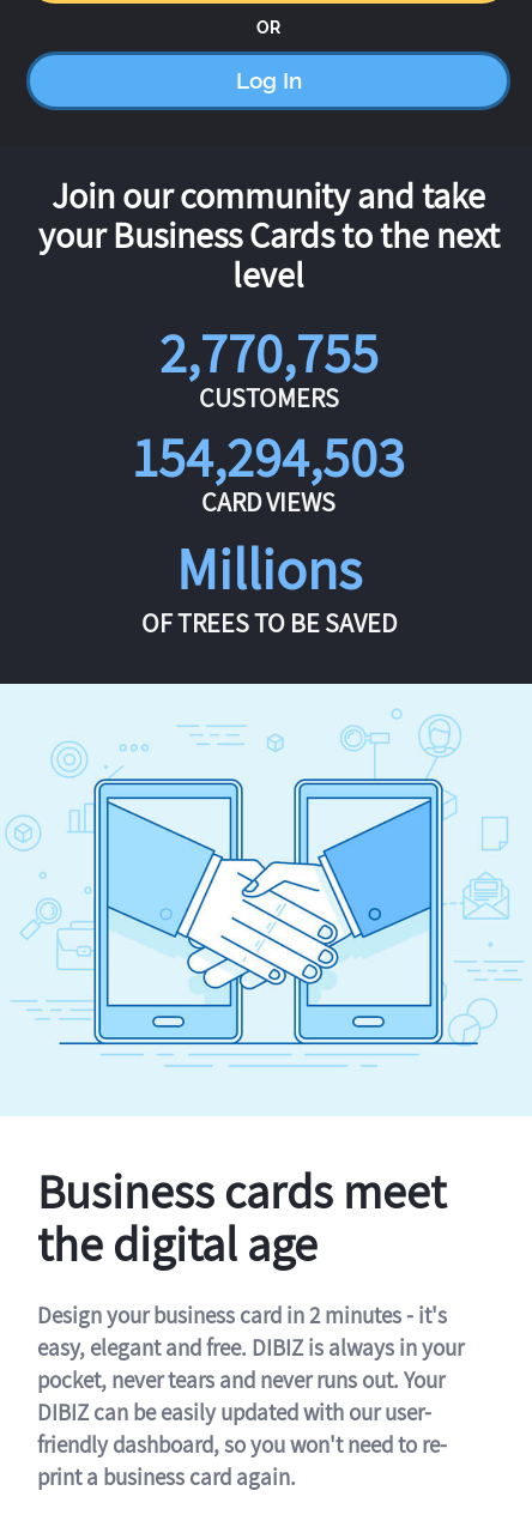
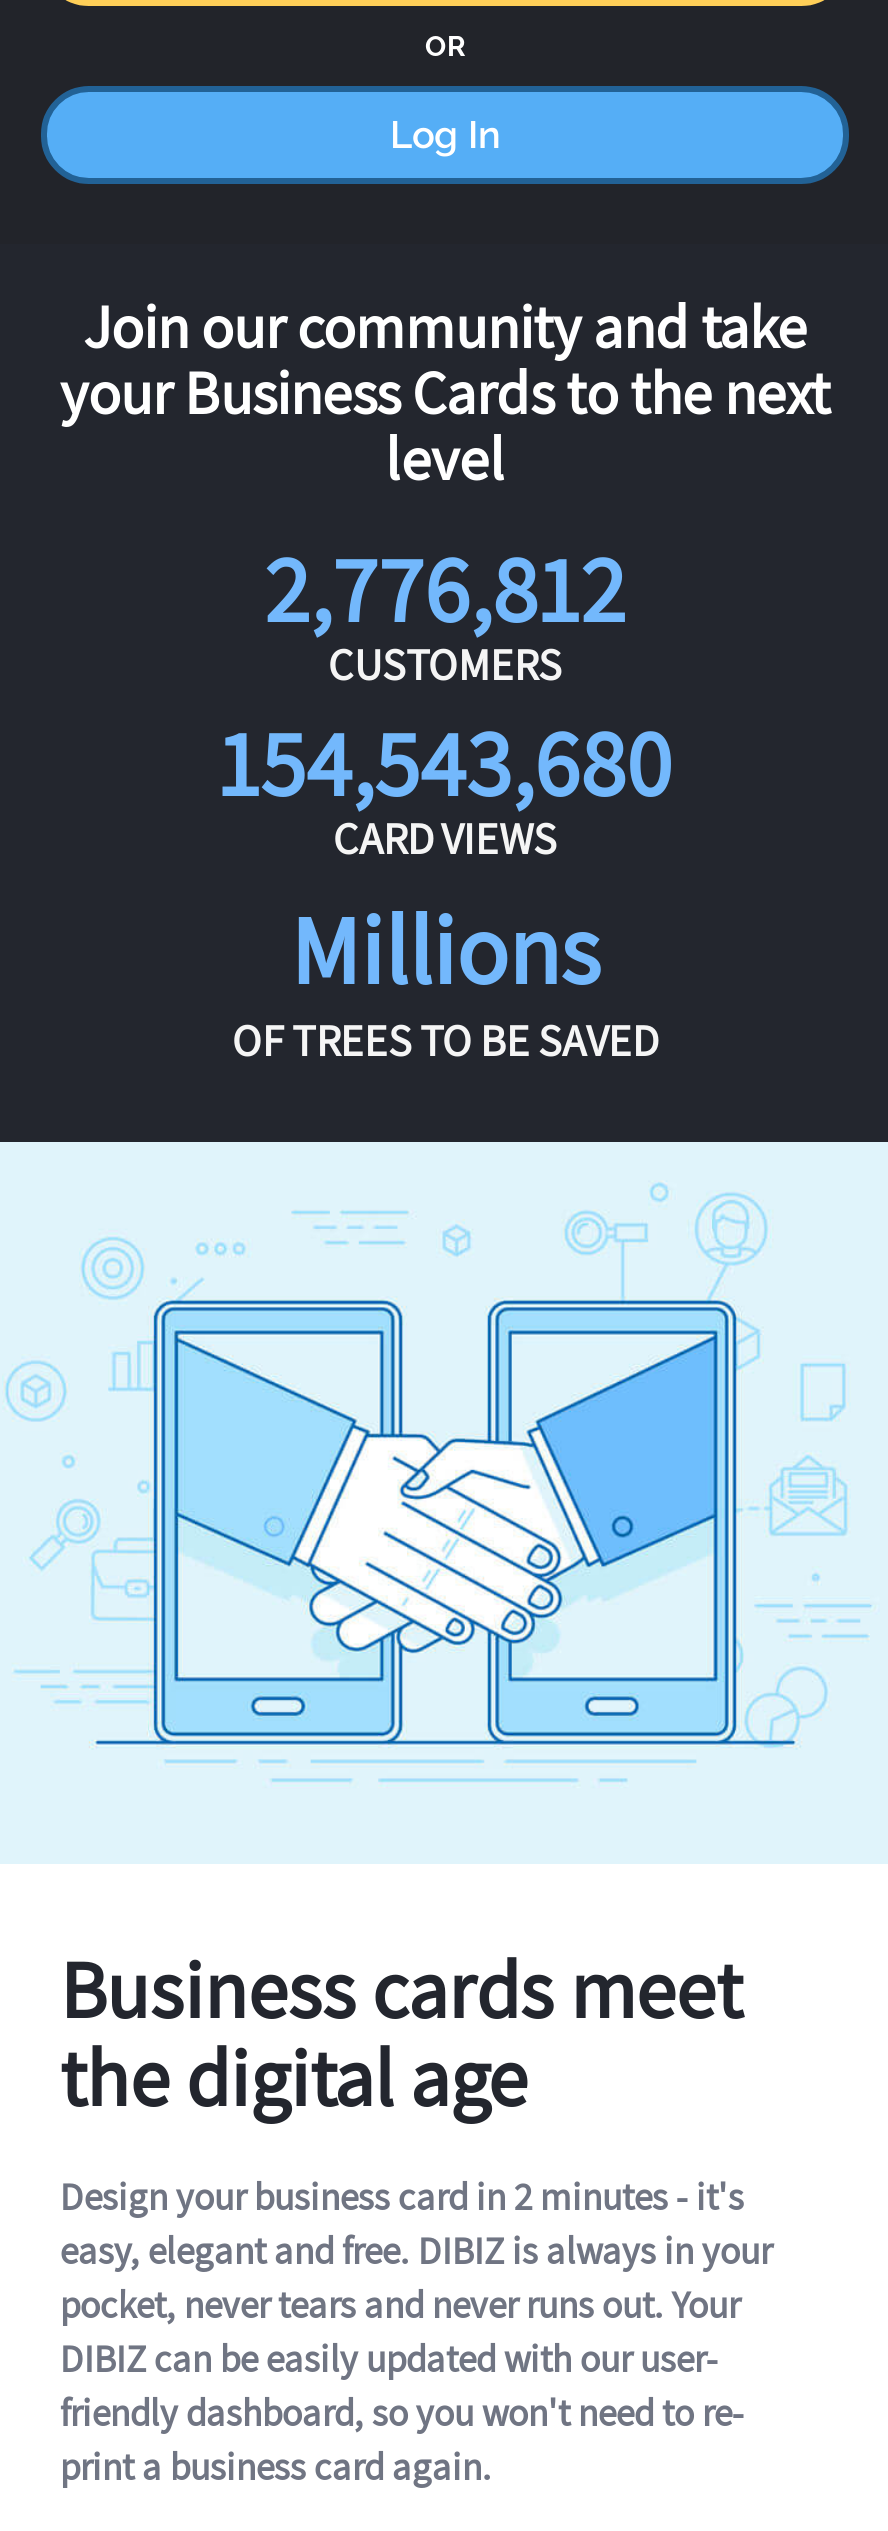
- 2,770,755
+ 2,776,812

- 154,294,503
+ 154,543,680
